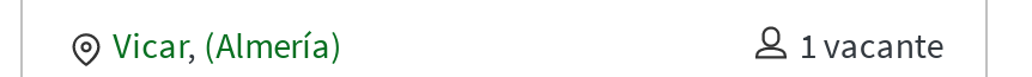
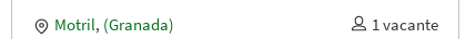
- Vicar, (Almería)
+ Motril, (Granada)
